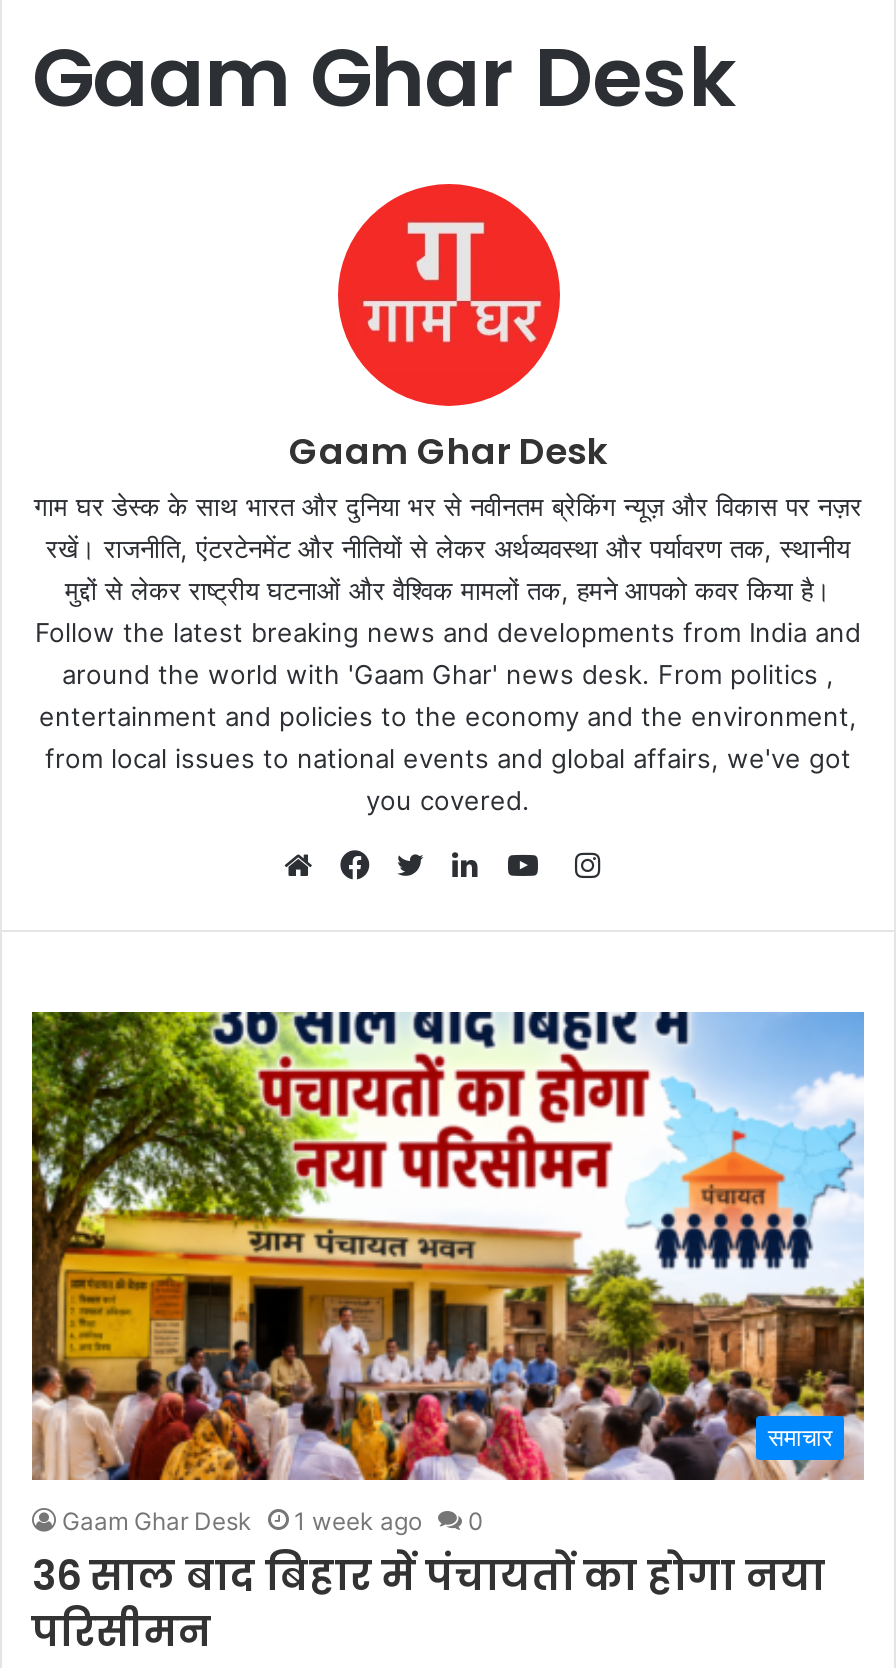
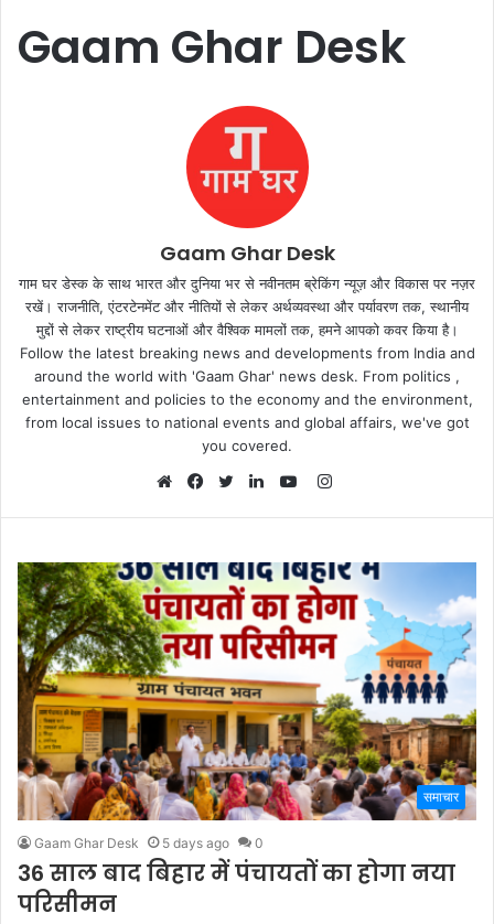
- Gaam Ghar Desk 1 week ago 0
+ Gaam Ghar Desk 5 days ago 0
